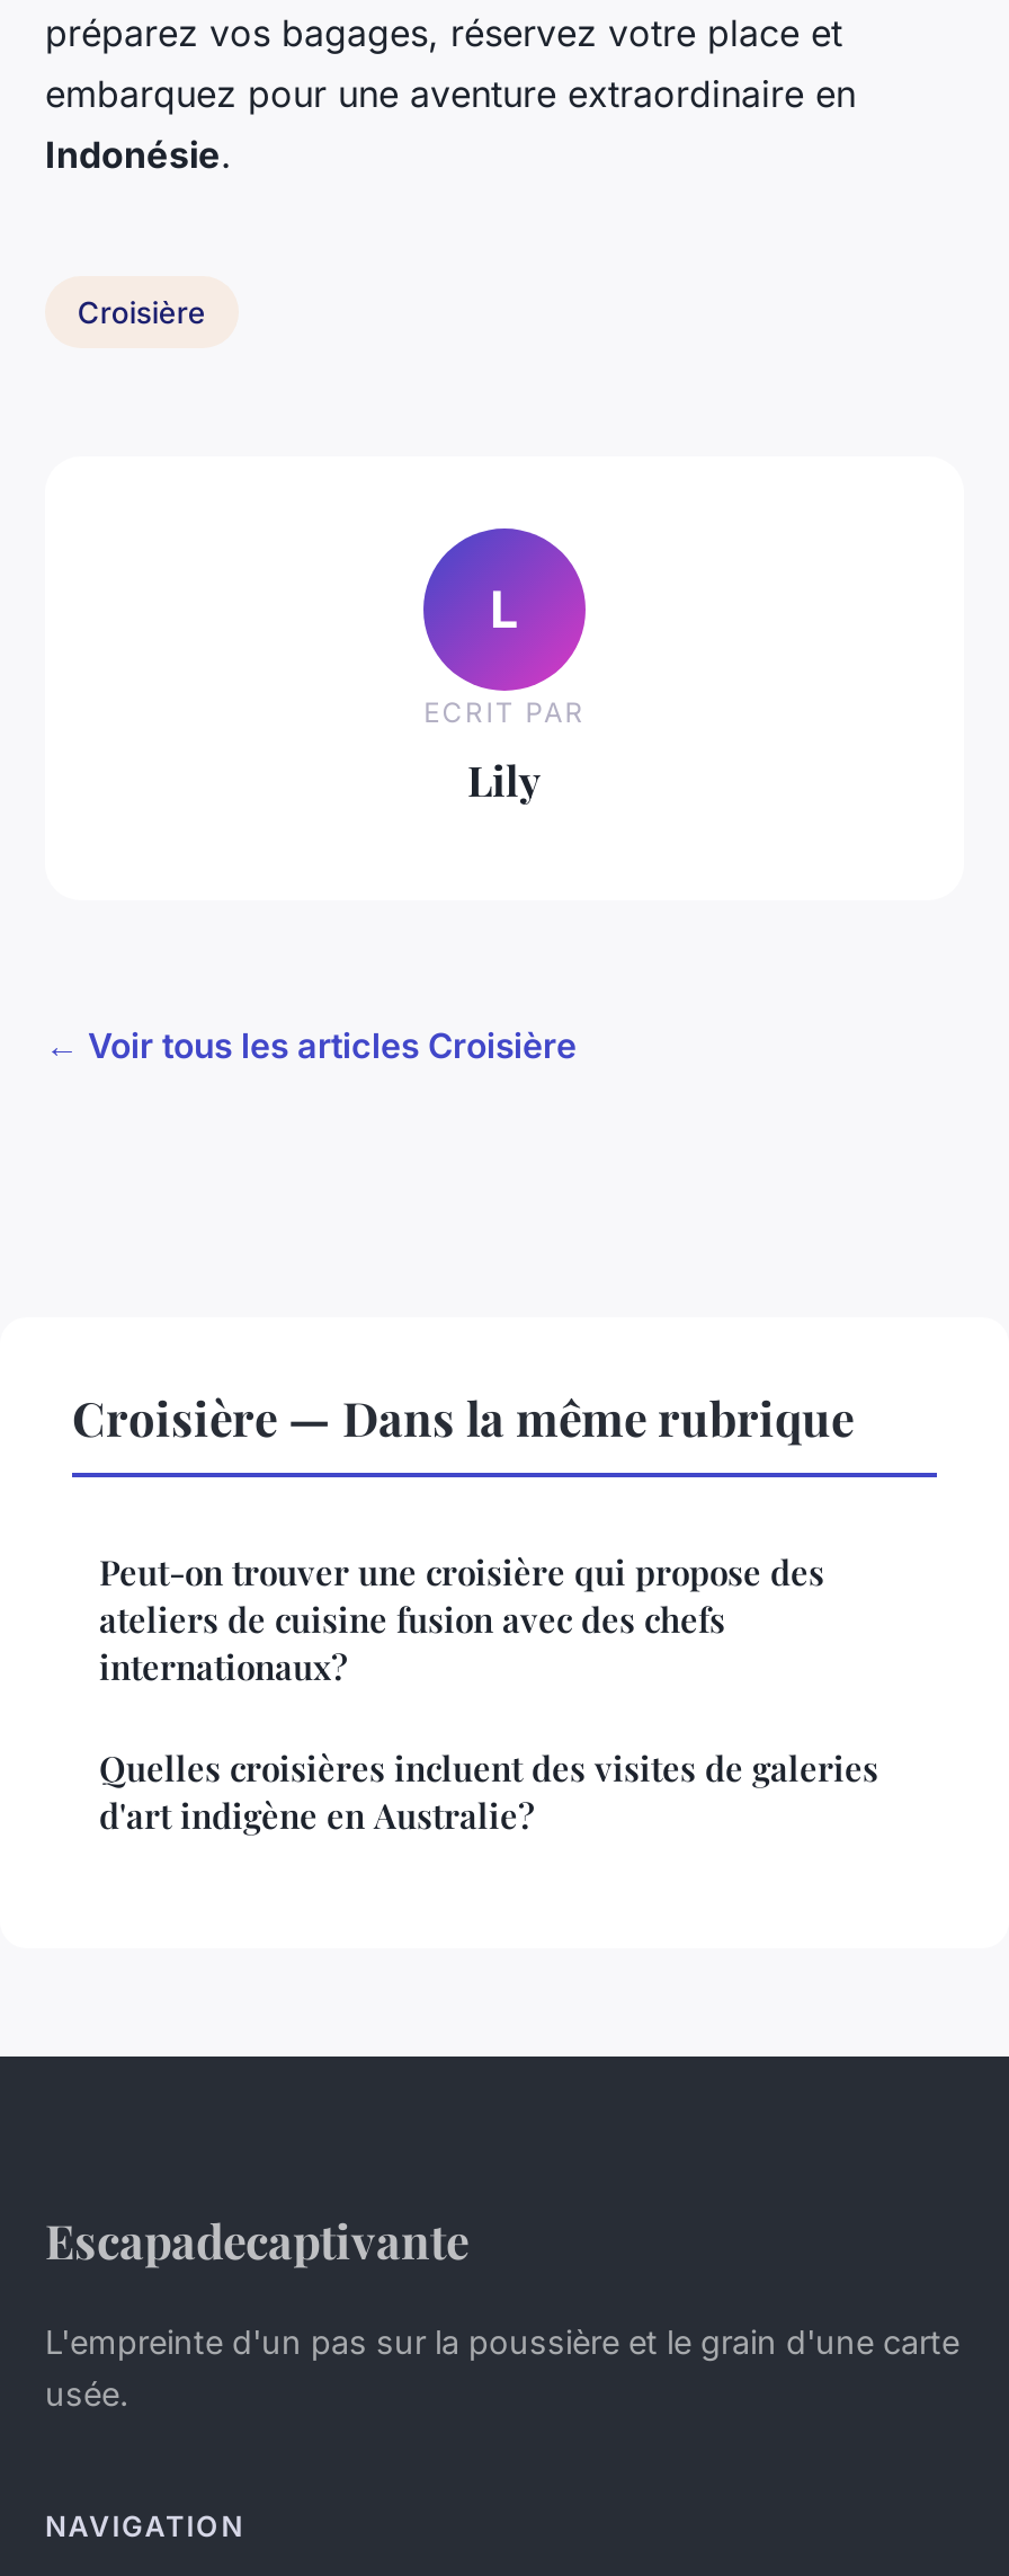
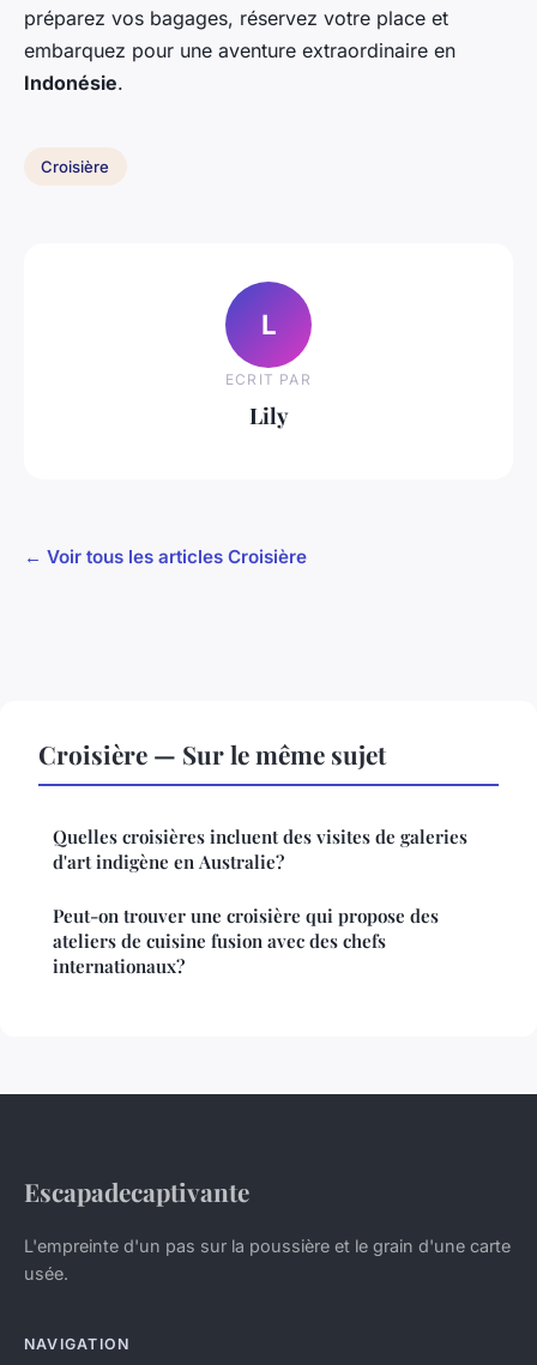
- Croisière — Dans la même rubrique
+ Croisière — Sur le même sujet

moved down: Peut-on trouver une croisière qui propose des | ateliers de cuisine fusion avec des chefs | internationaux?

moved up: Quelles croisières incluent des visites de galeries | d'art indigène en Australie?
